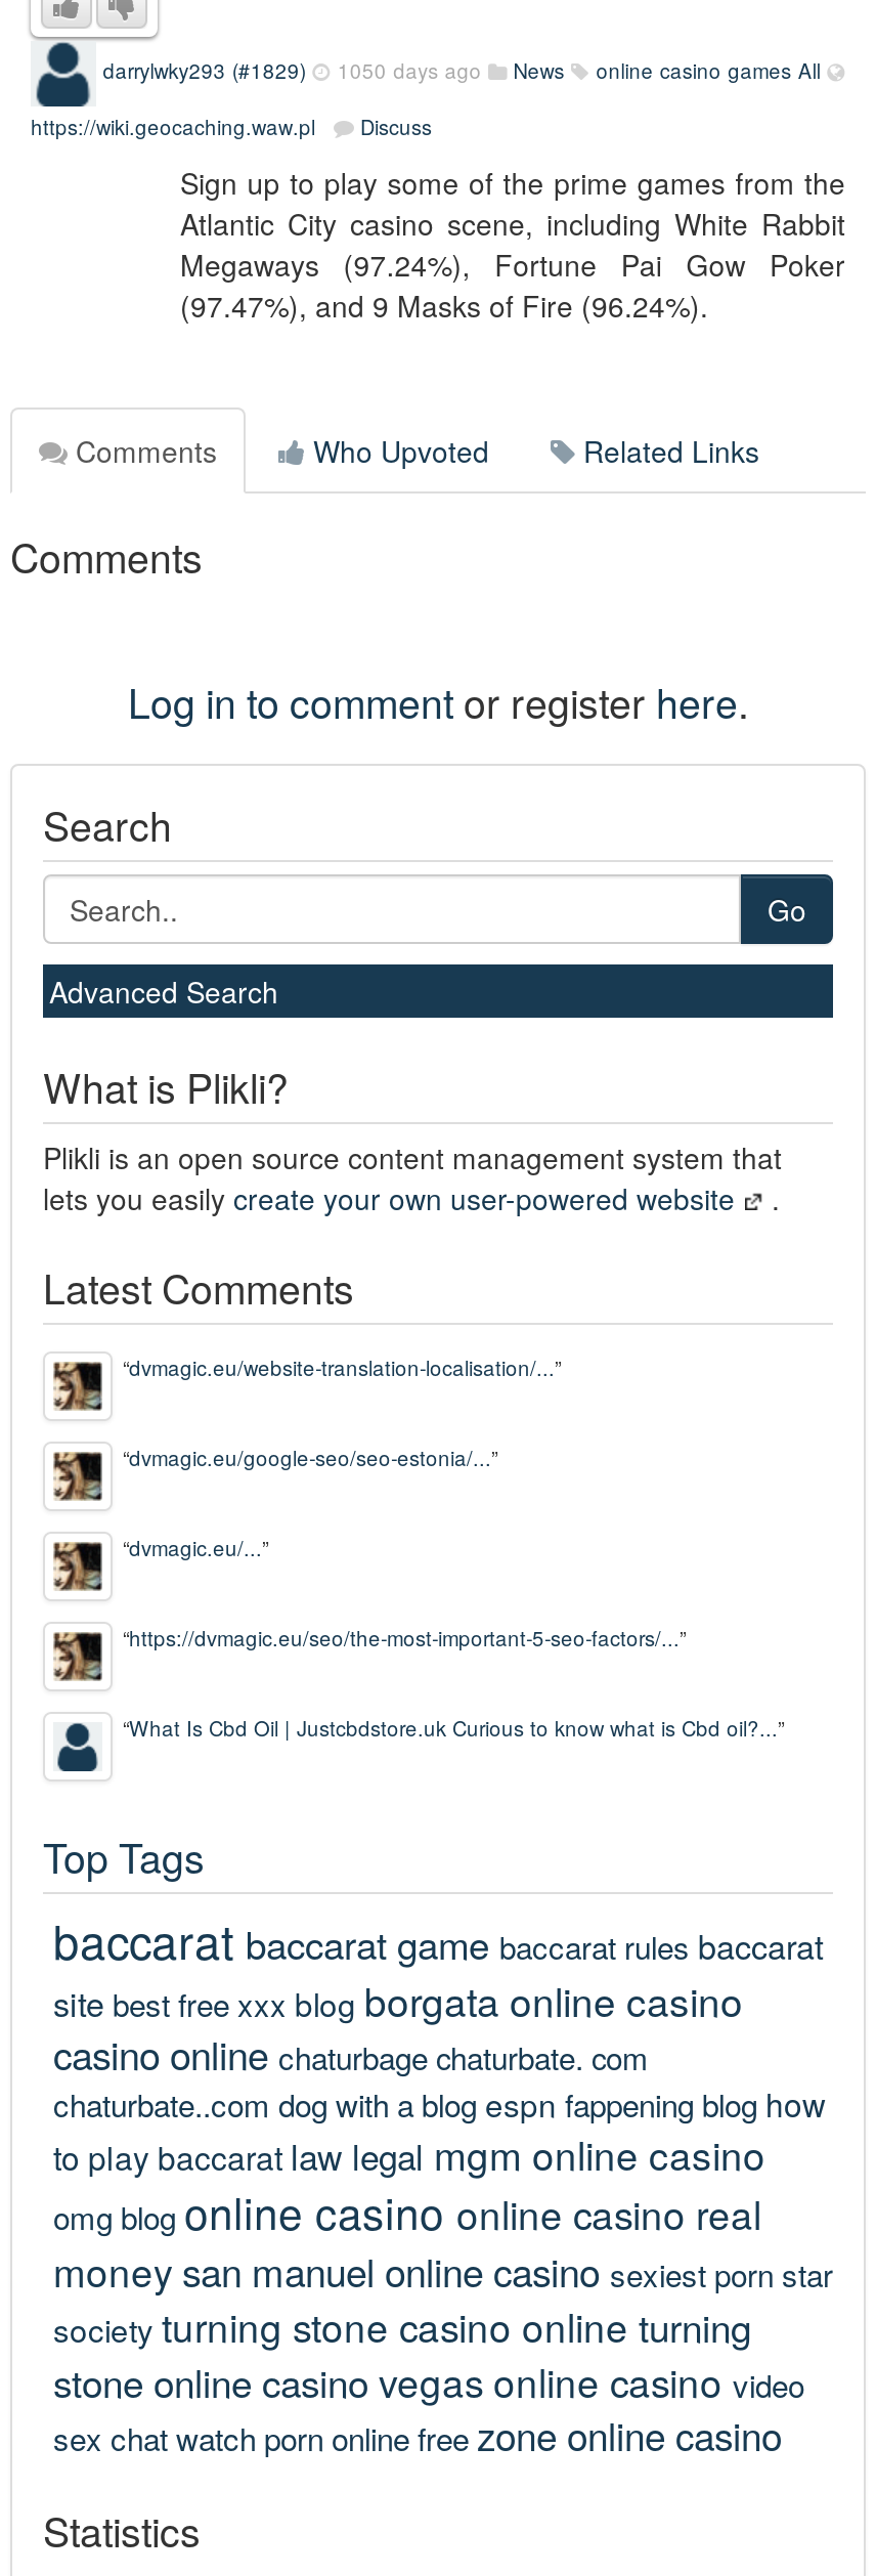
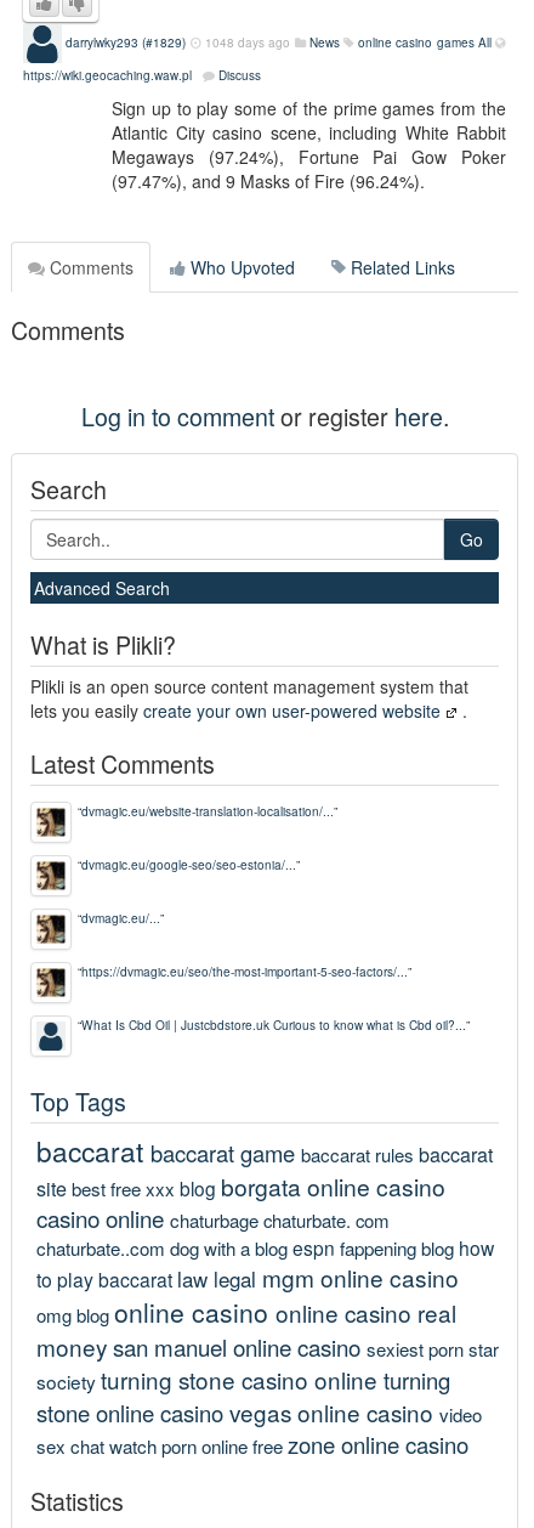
- darrylwky293 (#1829) 1050 days ago News online casino games All
+ darrylwky293 (#1829) 1048 days ago News online casino games All
